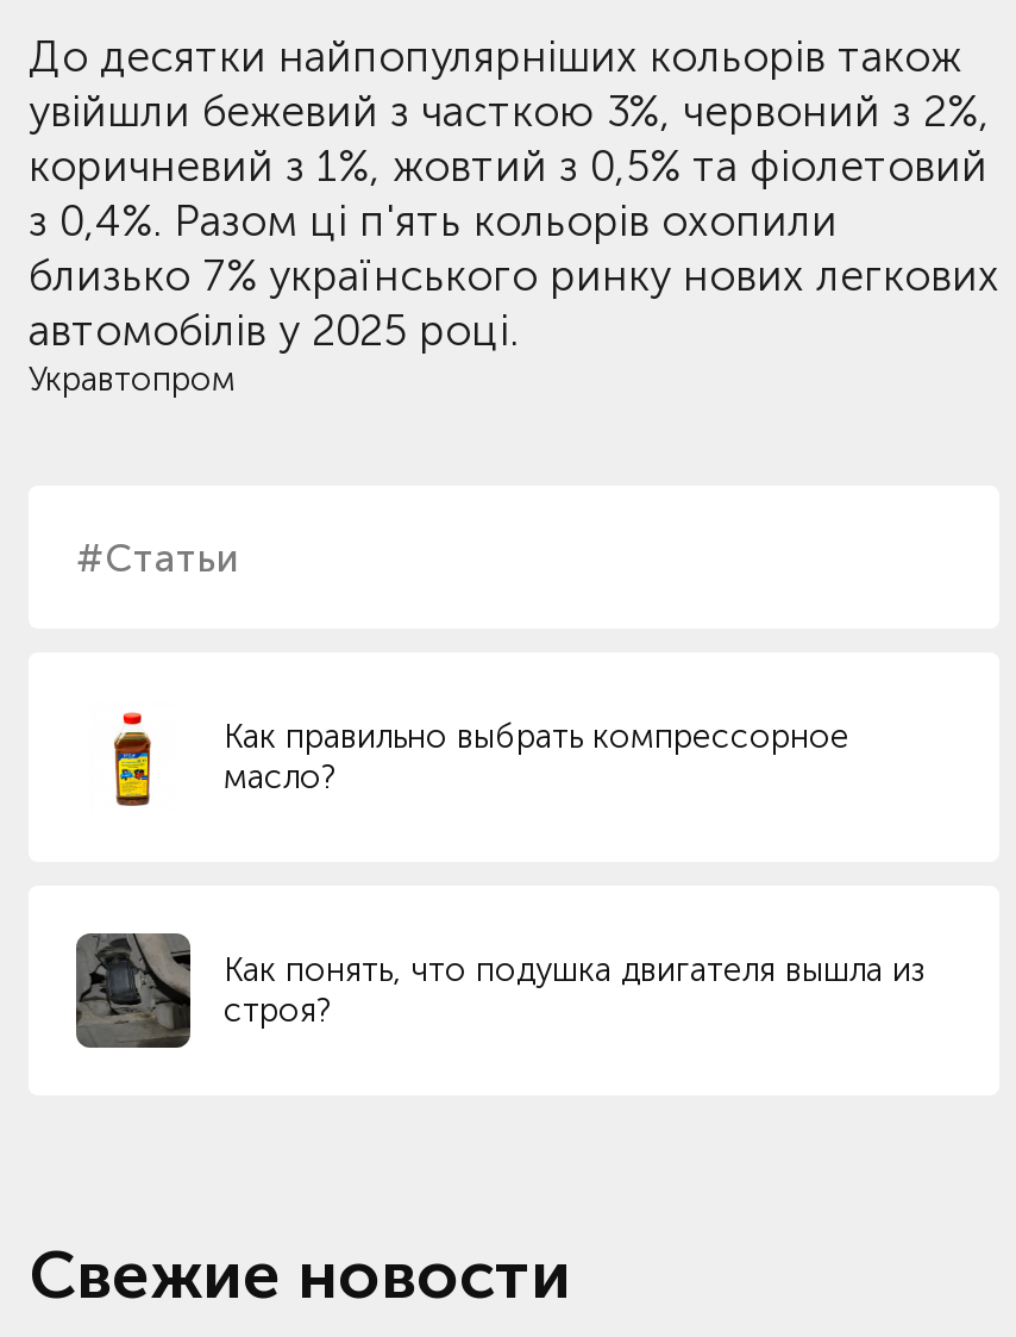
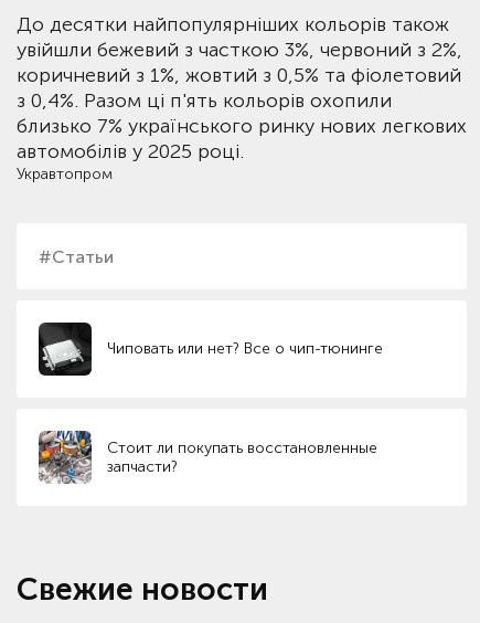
- [image]
- Как правильно выбрать компрессорное
- масло?
+ [image]
+ Чиповать или нет? Все о чип-тюнинге

- [image]
- Как понять, что подушка двигателя вышла из
- строя?
+ [image]
+ Стоит ли покупать восстановленные
+ запчасти?
